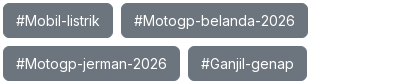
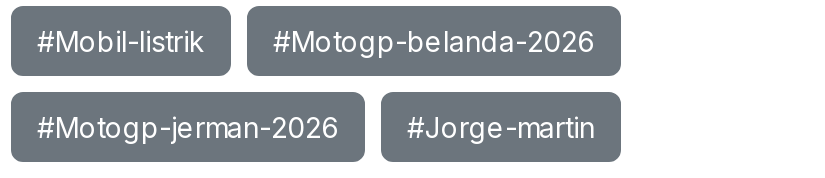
- #Ganjil-genap
+ #Jorge-martin
